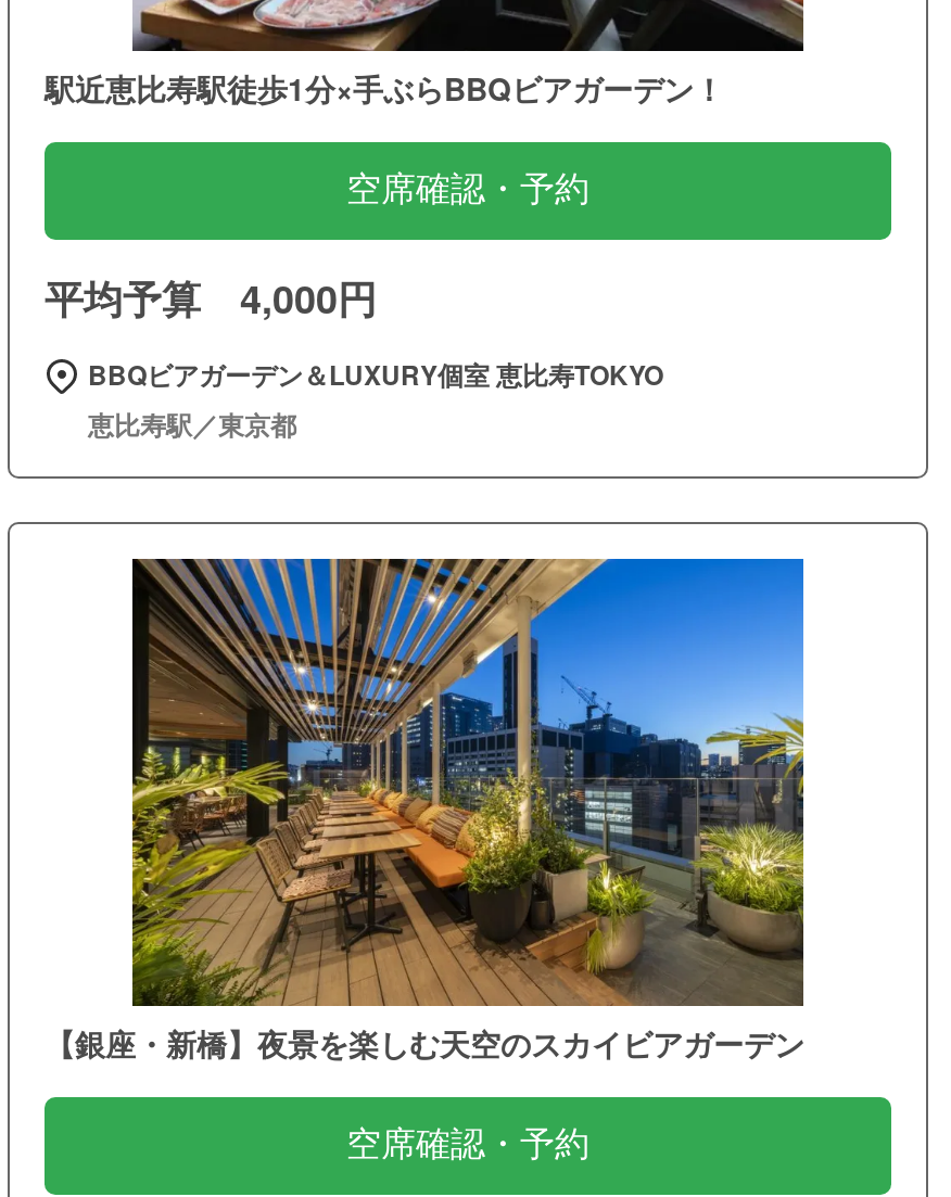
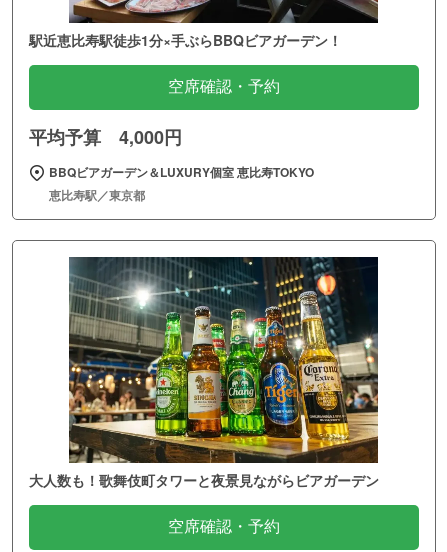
- [image]
- 【銀座・新橋】夜景を楽しむ天空のスカイビアガーデン
+ [image]
+ 大人数も！歌舞伎町タワーと夜景見ながらビアガーデン
